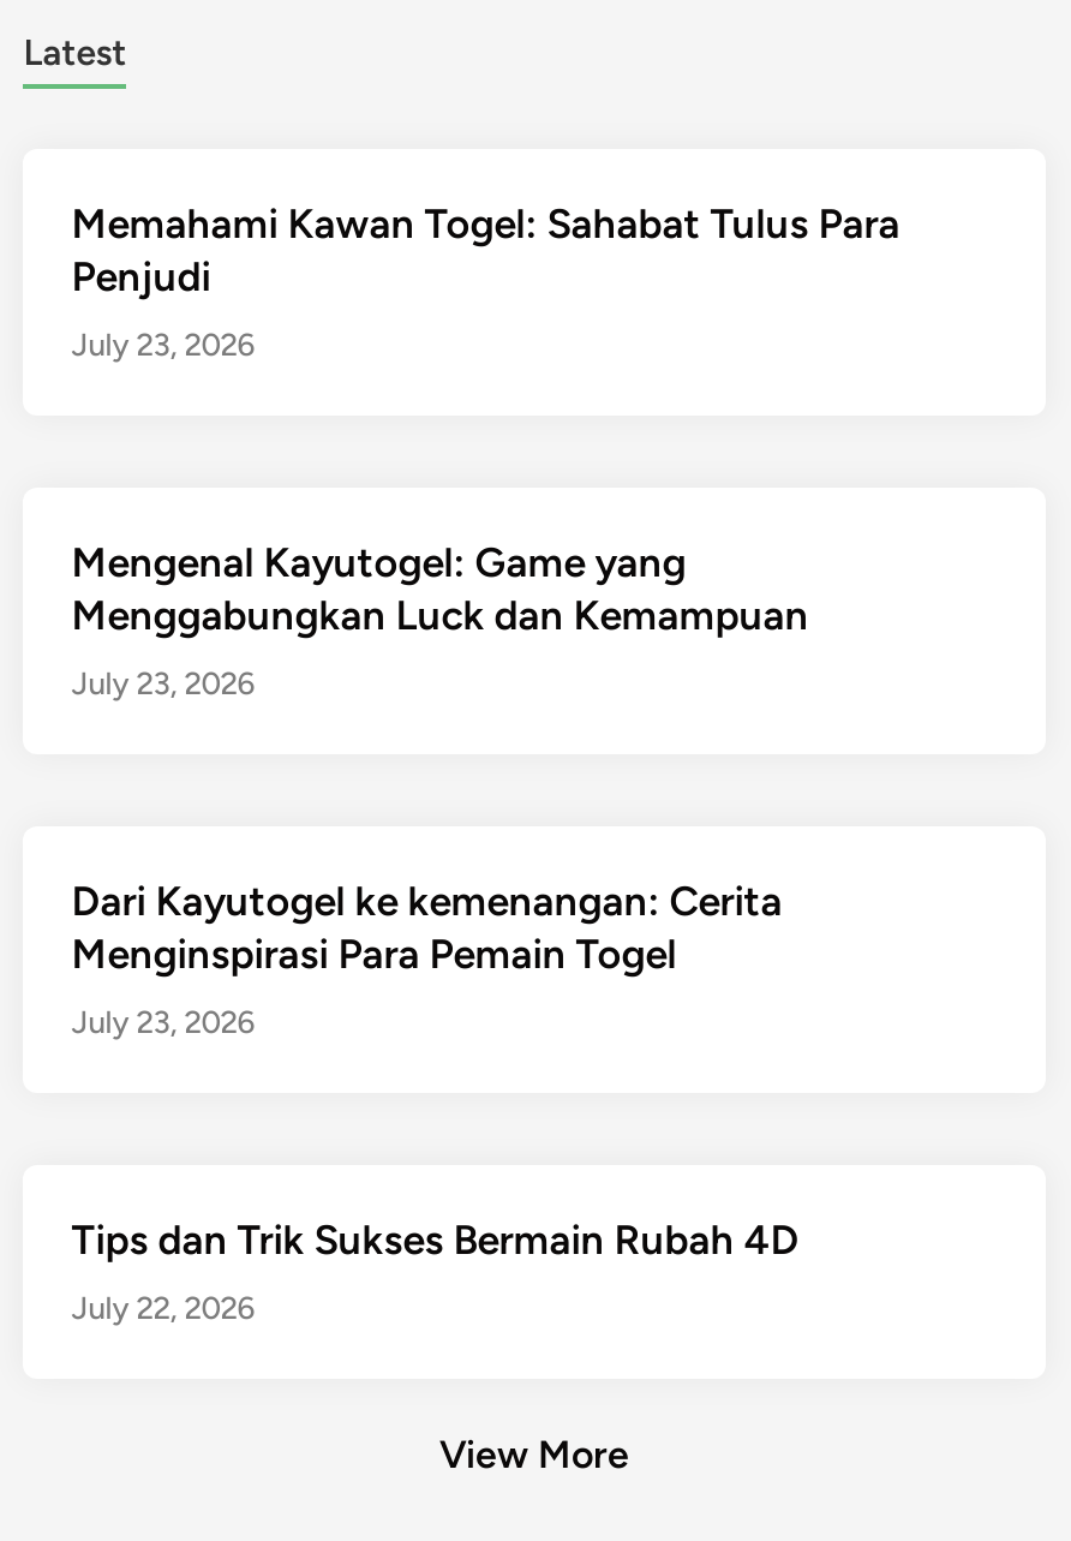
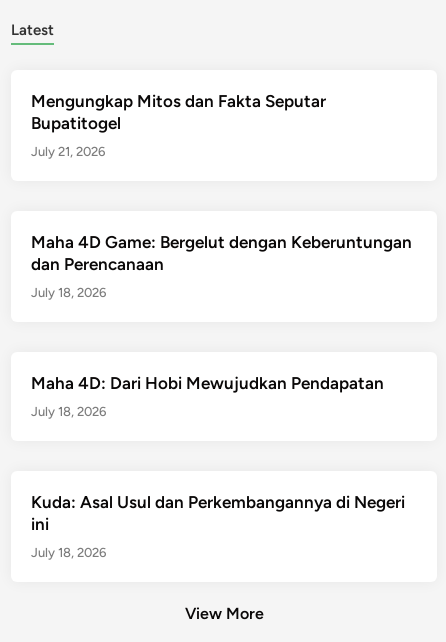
- Memahami Kawan Togel: Sahabat Tulus Para
- Penjudi
+ Mengungkap Mitos dan Fakta Seputar
+ Bupatitogel

- July 23, 2026
+ July 21, 2026

- Mengenal Kayutogel: Game yang
- Menggabungkan Luck dan Kemampuan
+ Maha 4D Game: Bergelut dengan Keberuntungan
+ dan Perencanaan

- July 23, 2026
+ July 18, 2026

- Dari Kayutogel ke kemenangan: Cerita
- Menginspirasi Para Pemain Togel
+ Maha 4D: Dari Hobi Mewujudkan Pendapatan

- July 23, 2026
+ July 18, 2026

- Tips dan Trik Sukses Bermain Rubah 4D
+ Kuda: Asal Usul dan Perkembangannya di Negeri
+ ini

- July 22, 2026
+ July 18, 2026
